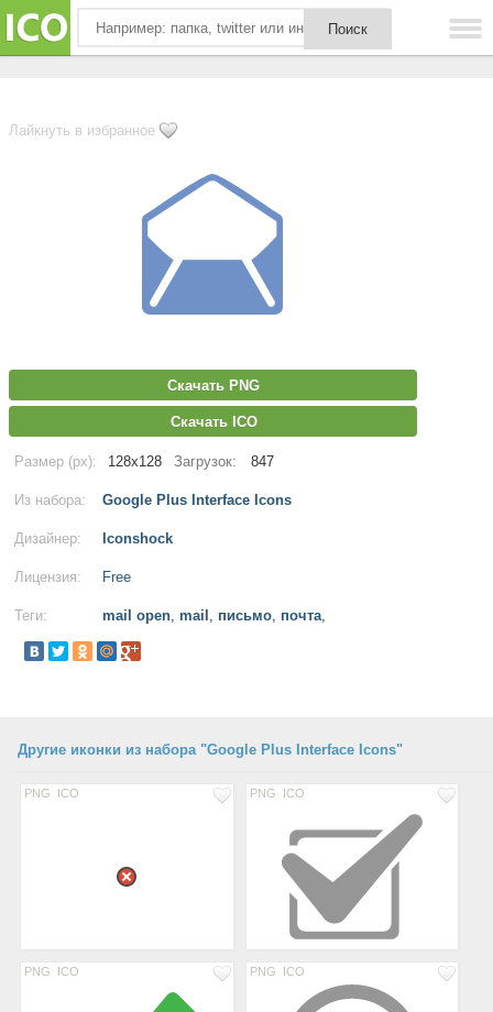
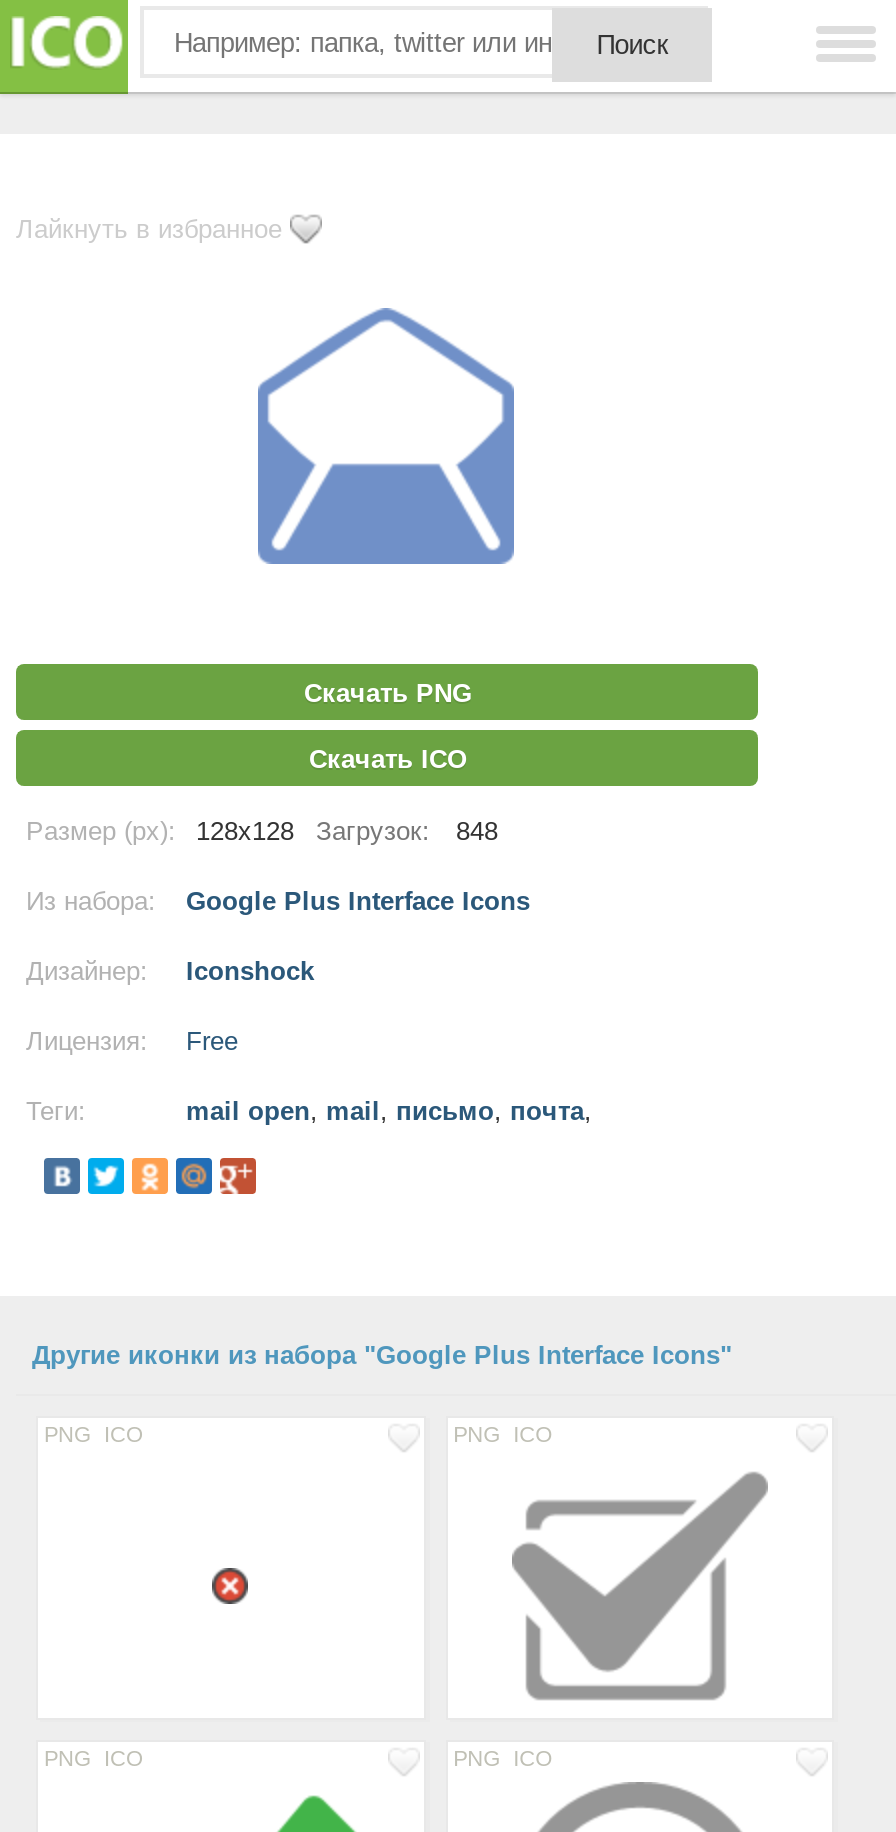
- 847
+ 848
